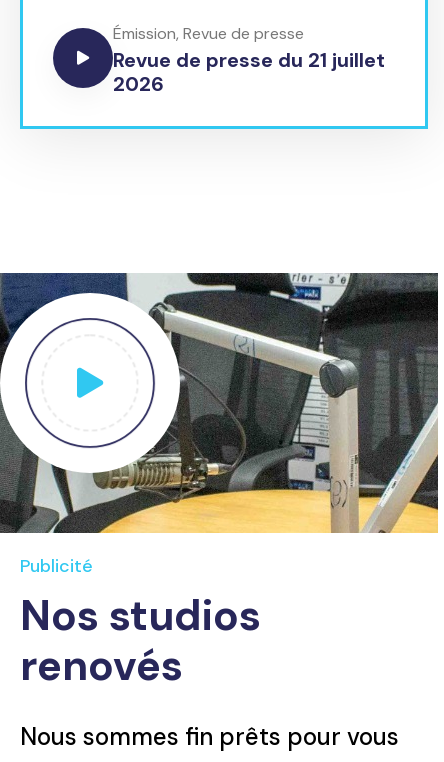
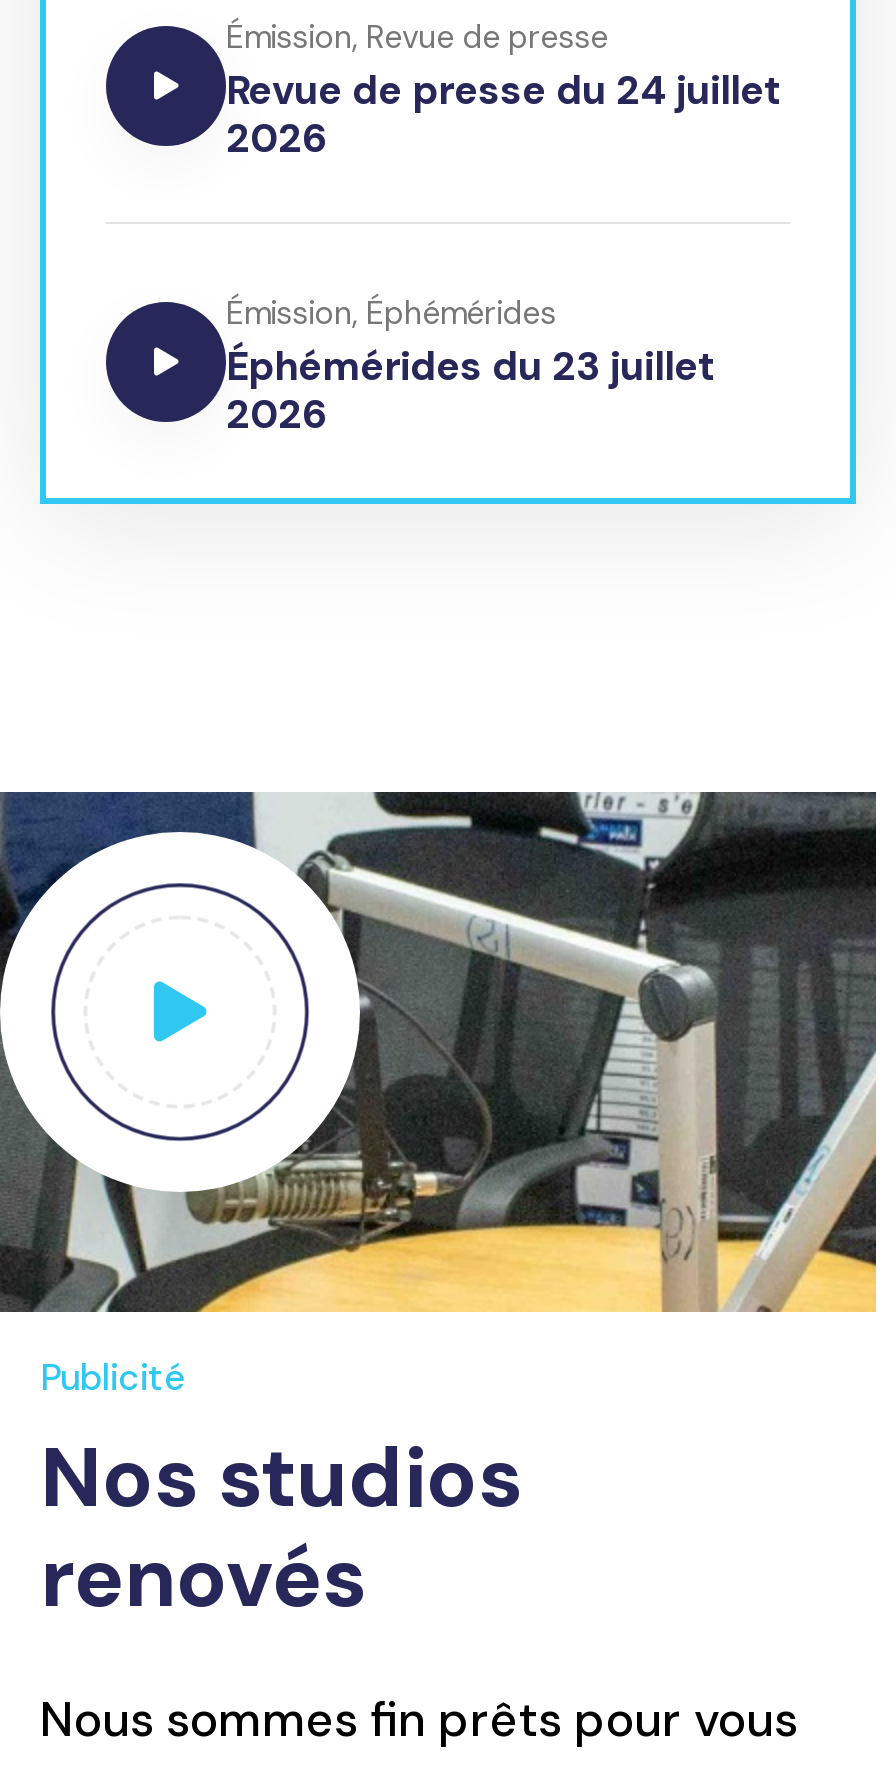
- Revue de presse du 21 juillet
+ Revue de presse du 24 juillet
+ 2026
+ Émission, Éphémérides
+ Éphémérides du 23 juillet
